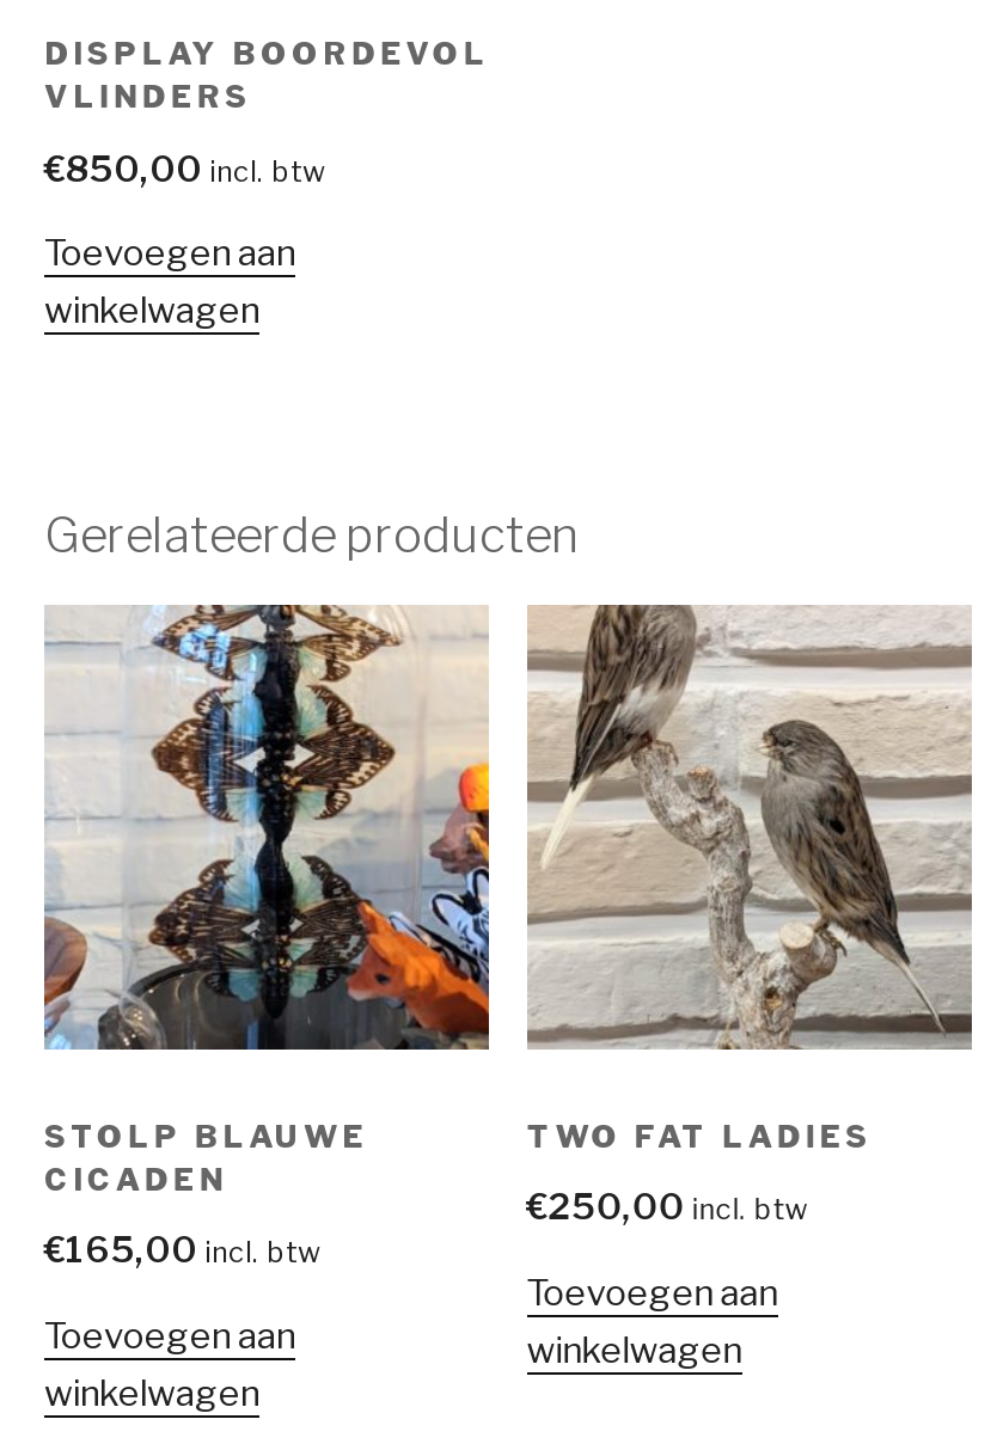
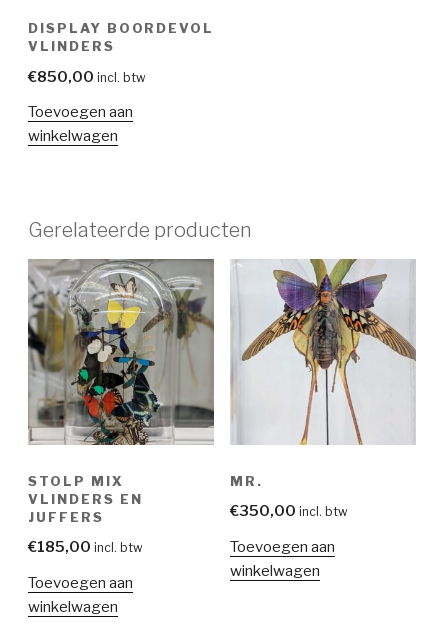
- [image]
- STOLP BLAUWE
- CICADEN
+ [image]
+ STOLP MIX
+ VLINDERS EN
+ JUFFERS

- [image]
- TWO FAT LADIES
+ [image]
+ MR.

- €250,00 incl. btw
+ €350,00 incl. btw

- €165,00 incl. btw
+ €185,00 incl. btw
